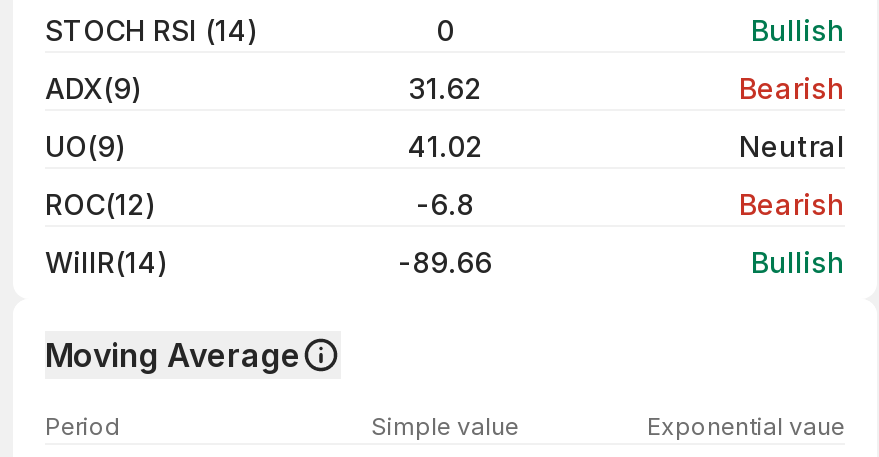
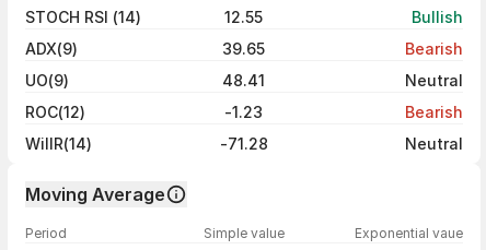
- 0
+ 12.55

- 31.62
+ 39.65

- 41.02
+ 48.41

- -6.8
+ -1.23

- -89.66
- Bullish
+ -71.28
+ Neutral
